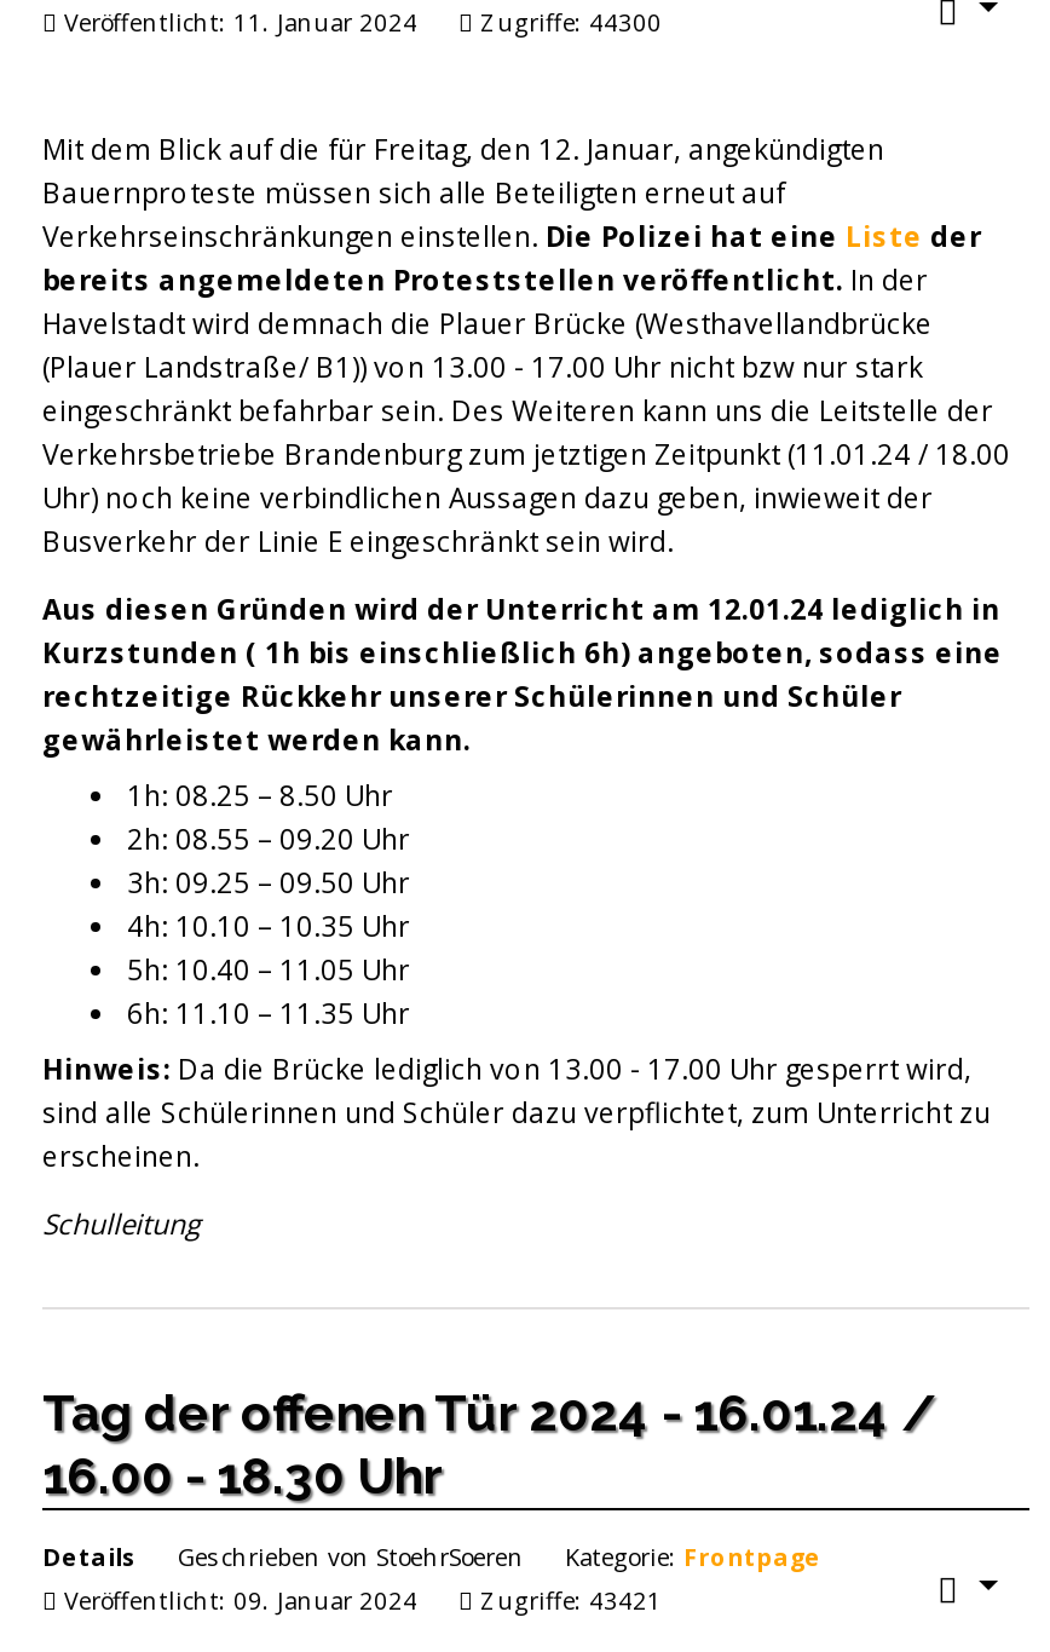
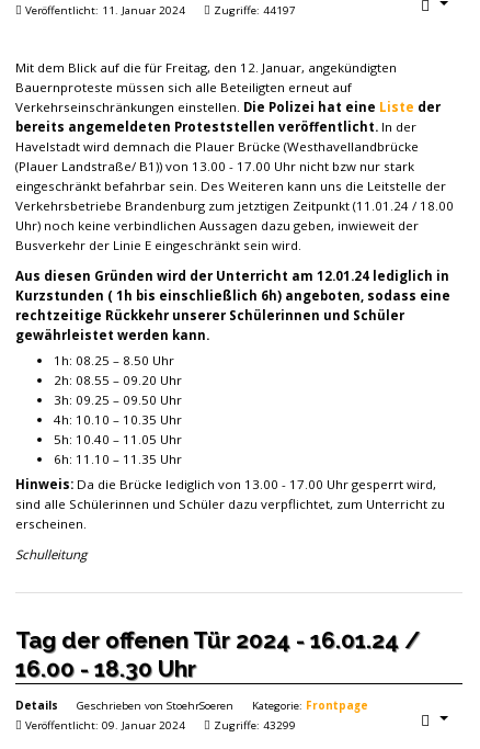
- Veröffentlicht: 11. Januar 2024 Zugriffe: 44300
+ Veröffentlicht: 11. Januar 2024 Zugriffe: 44197

- Veröffentlicht: 09. Januar 2024 Zugriffe: 43421
+ Veröffentlicht: 09. Januar 2024 Zugriffe: 43299
